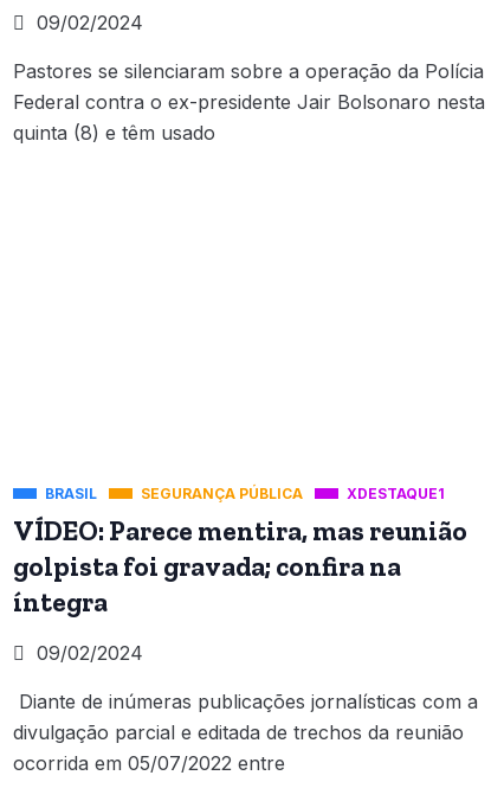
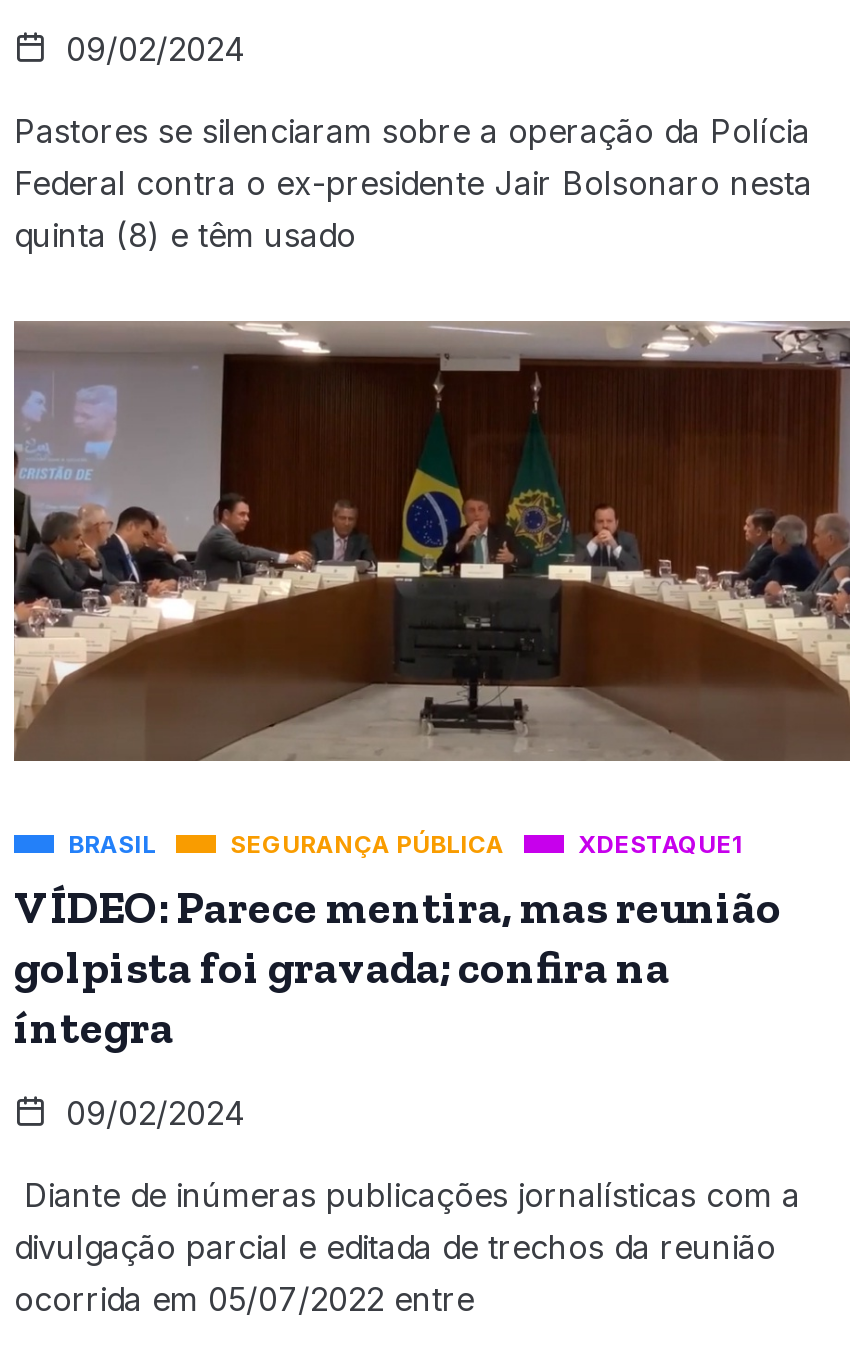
+ [image]
